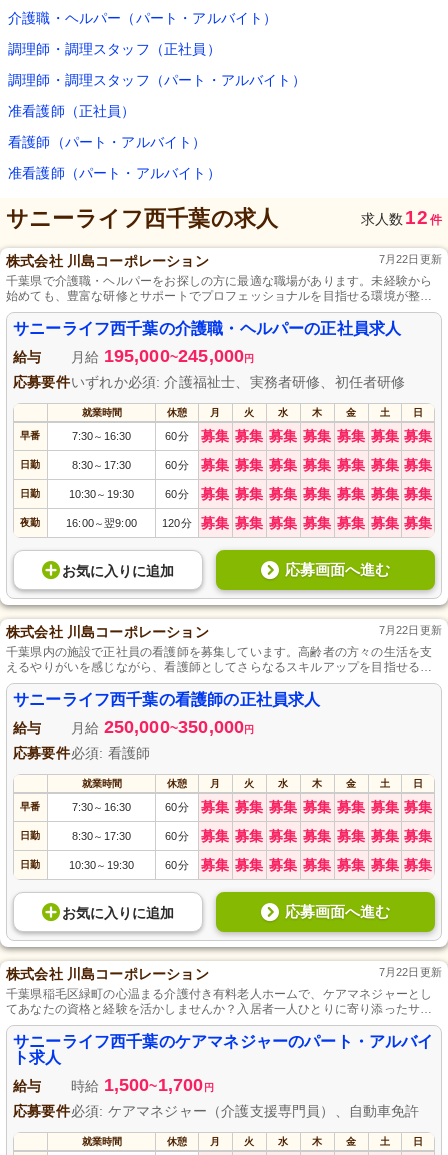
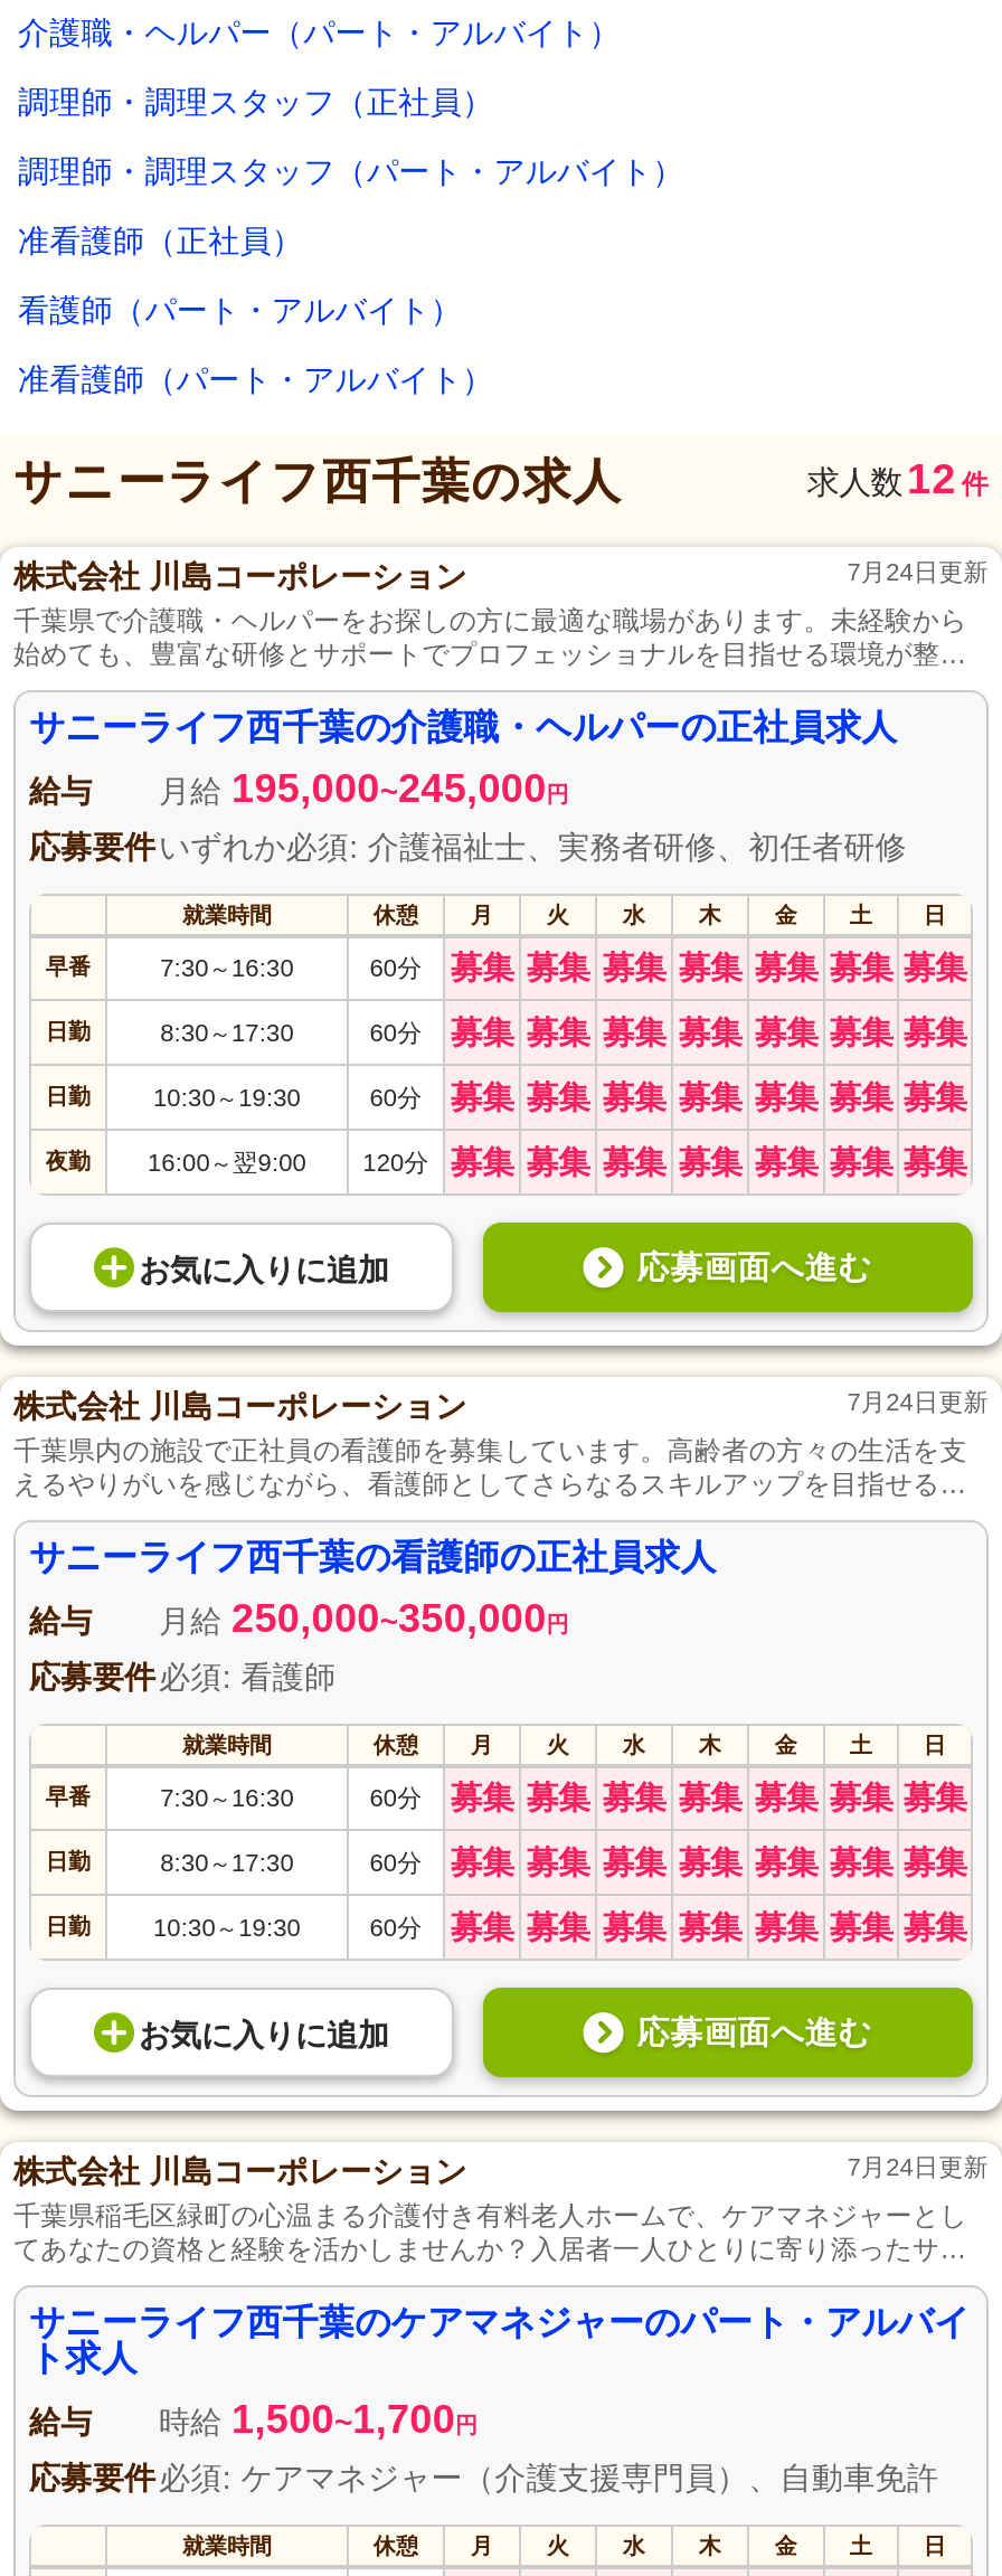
- 7月22日更新
+ 7月24日更新

- 7月22日更新
+ 7月24日更新

- 7月22日更新
+ 7月24日更新
